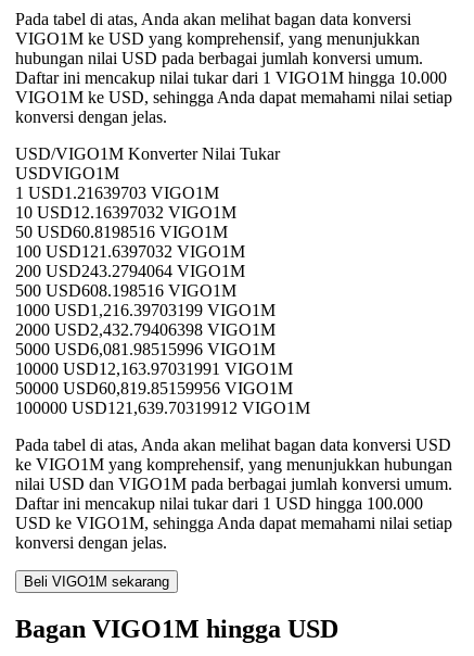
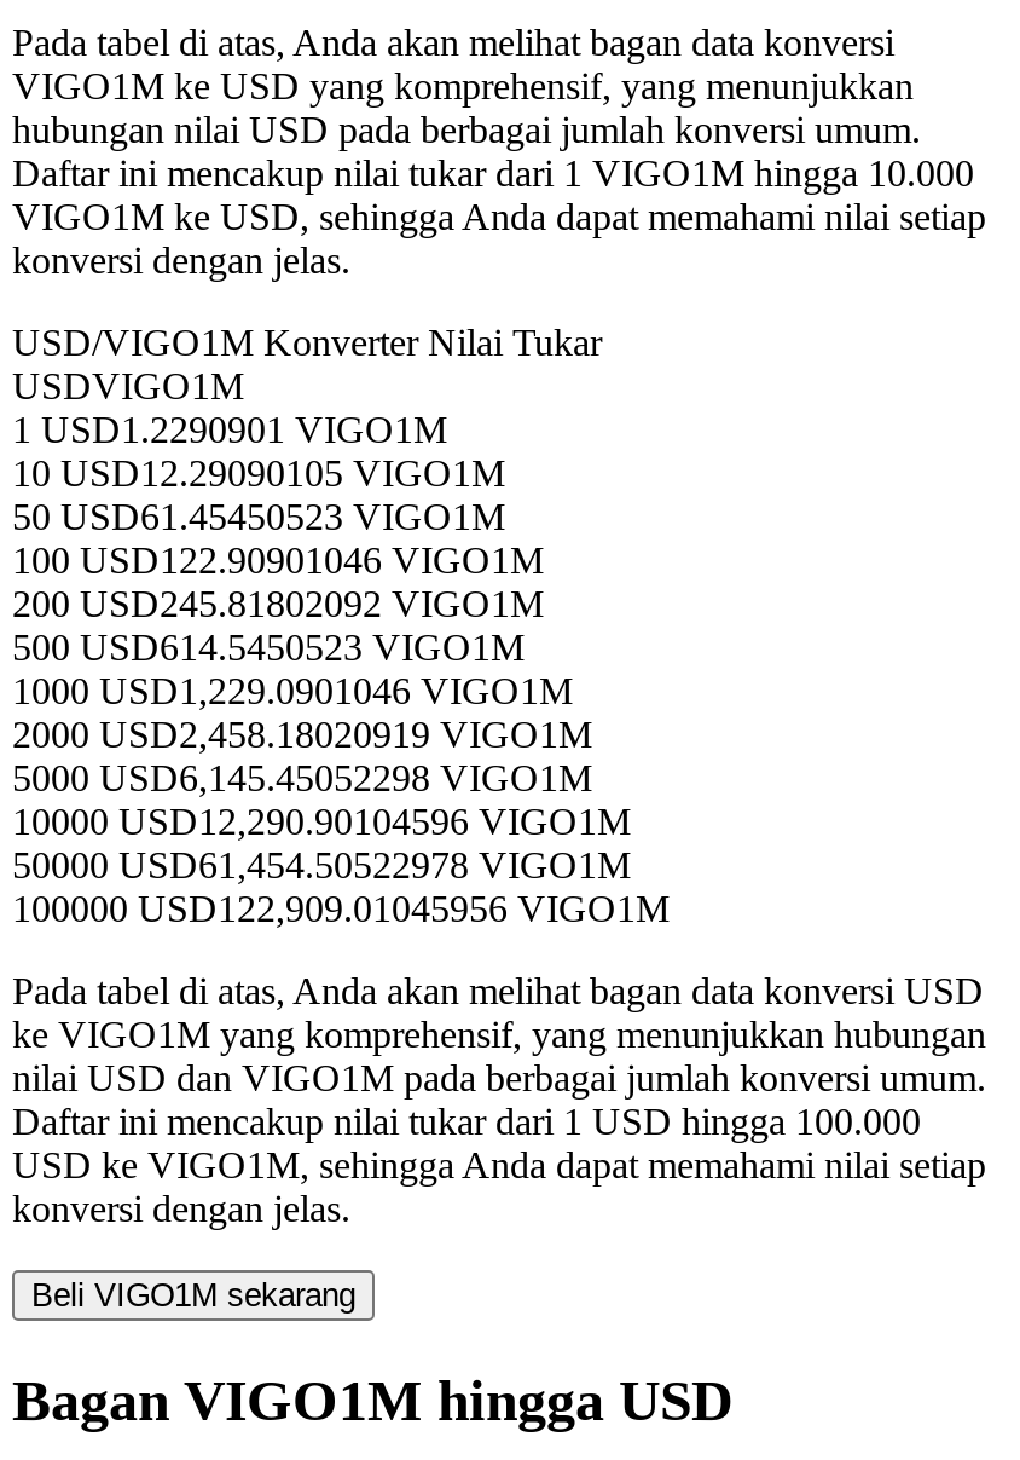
- 1 USD1.21639703 VIGO1M
+ 1 USD1.2290901 VIGO1M

- 10 USD12.16397032 VIGO1M
+ 10 USD12.29090105 VIGO1M

- 50 USD60.8198516 VIGO1M
+ 50 USD61.45450523 VIGO1M

- 100 USD121.6397032 VIGO1M
+ 100 USD122.90901046 VIGO1M

- 200 USD243.2794064 VIGO1M
+ 200 USD245.81802092 VIGO1M

- 500 USD608.198516 VIGO1M
+ 500 USD614.5450523 VIGO1M

- 1000 USD1,216.39703199 VIGO1M
+ 1000 USD1,229.0901046 VIGO1M

- 2000 USD2,432.79406398 VIGO1M
+ 2000 USD2,458.18020919 VIGO1M

- 5000 USD6,081.98515996 VIGO1M
+ 5000 USD6,145.45052298 VIGO1M

- 10000 USD12,163.97031991 VIGO1M
+ 10000 USD12,290.90104596 VIGO1M

- 50000 USD60,819.85159956 VIGO1M
+ 50000 USD61,454.50522978 VIGO1M

- 100000 USD121,639.70319912 VIGO1M
+ 100000 USD122,909.01045956 VIGO1M
